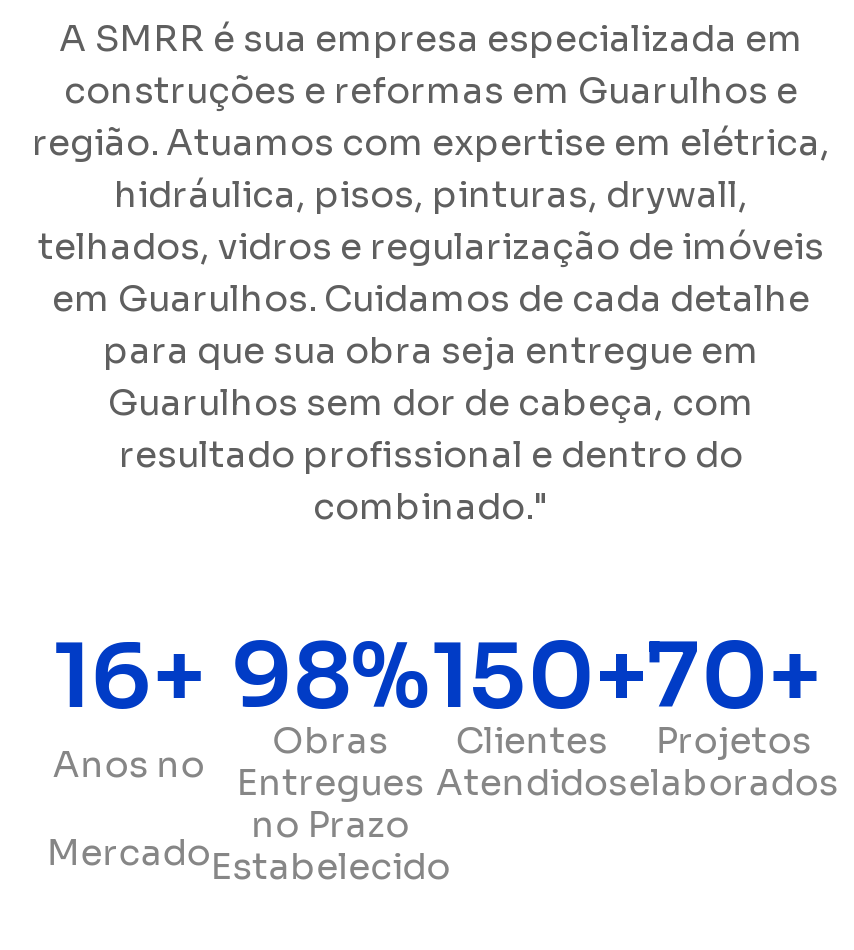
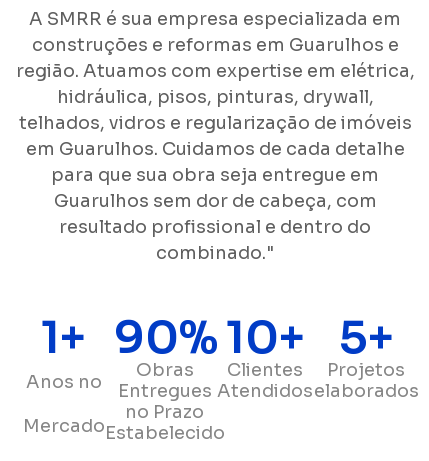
- 16+
+ 1+

- 98%
+ 90%

- 150+
+ 10+

- 70+
+ 5+
